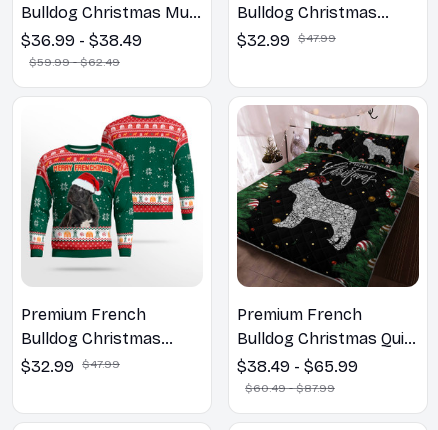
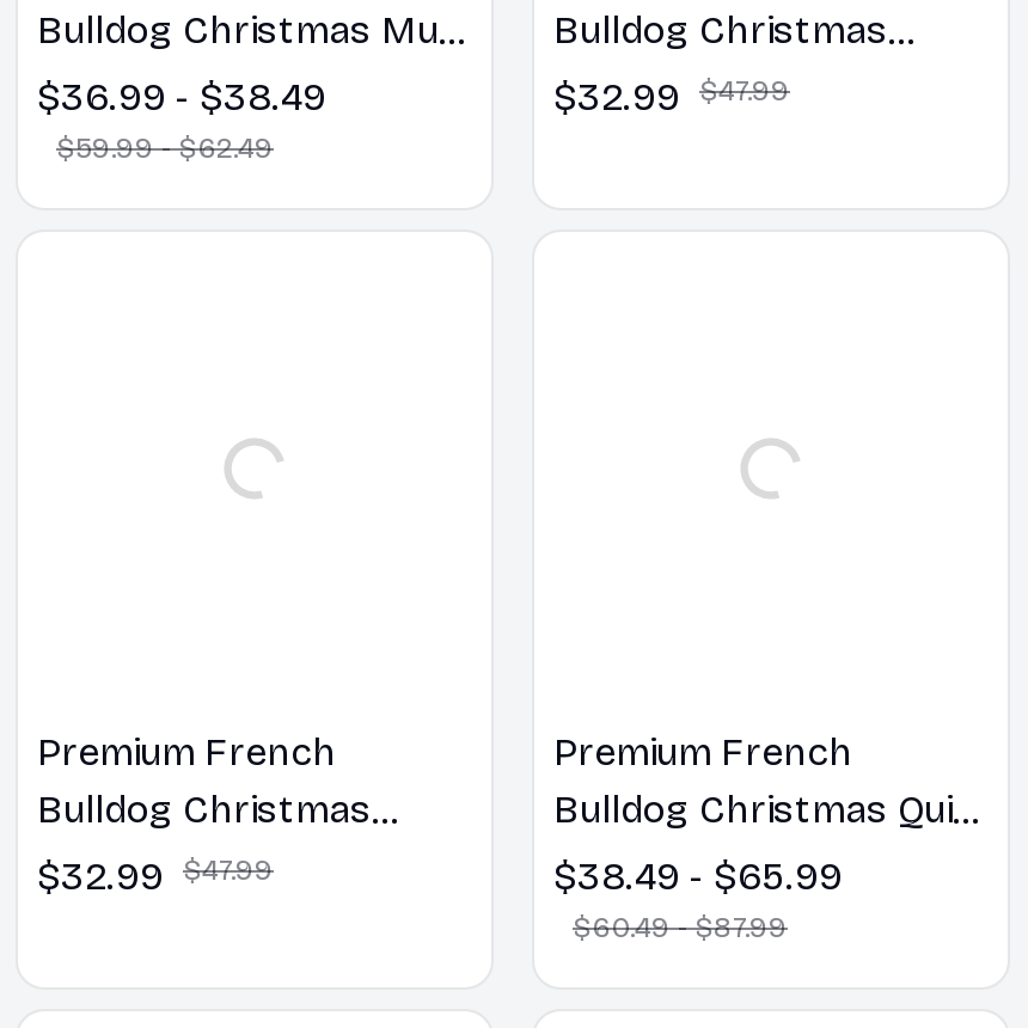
- [image]

- [image]
